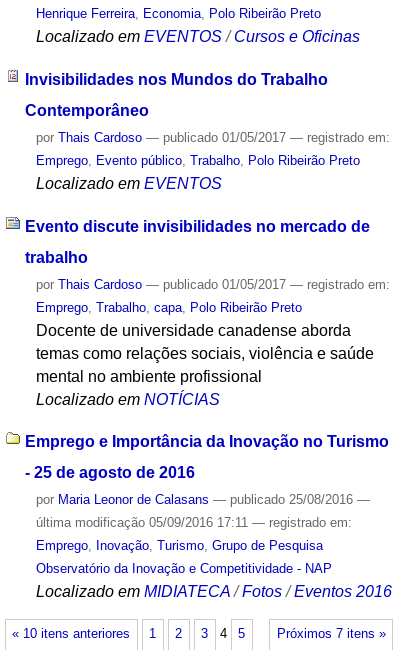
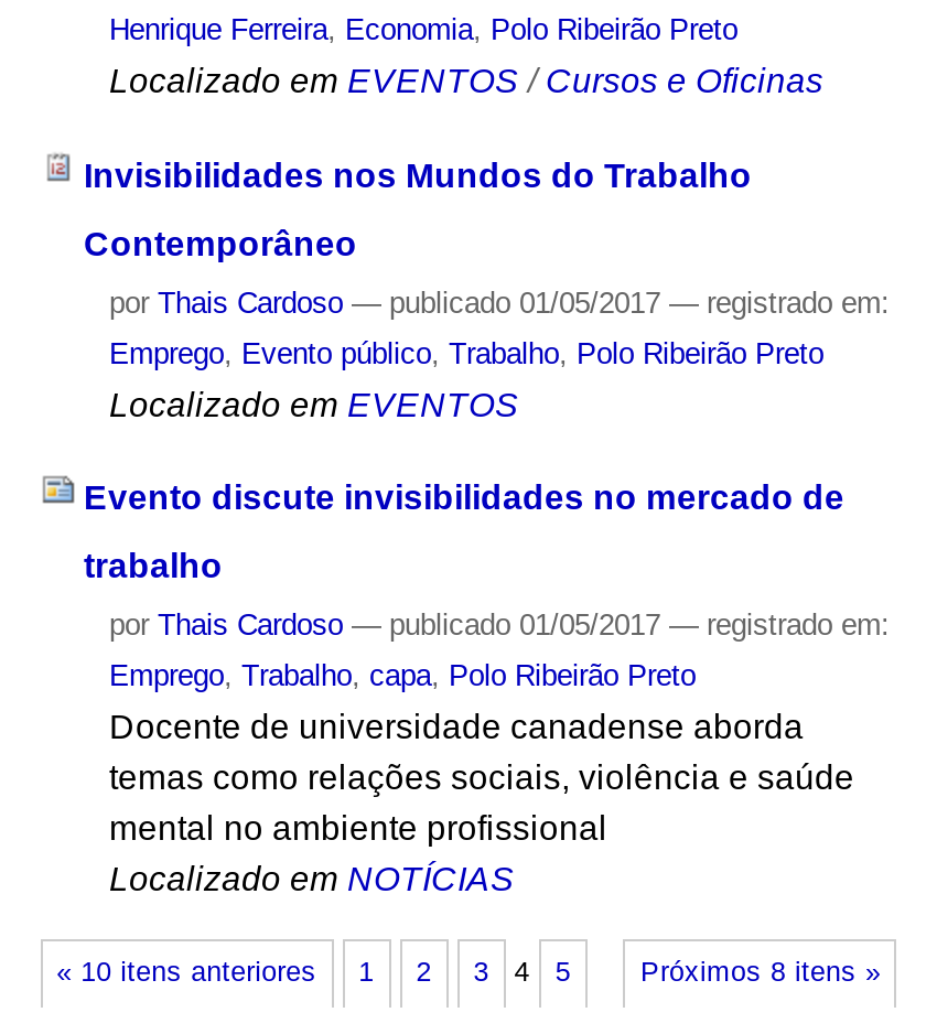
- Emprego e Importância da Inovação no Turismo
- - 25 de agosto de 2016
- por Maria Leonor de Calasans — publicado 25/08/2016 —
- última modificação 05/09/2016 17:11 — registrado em:
- Emprego, Inovação, Turismo, Grupo de Pesquisa
- Observatório da Inovação e Competitividade - NAP
- Localizado em MIDIATECA /Fotos /Eventos 2016

- Próximos 7 itens »
+ Próximos 8 itens »
